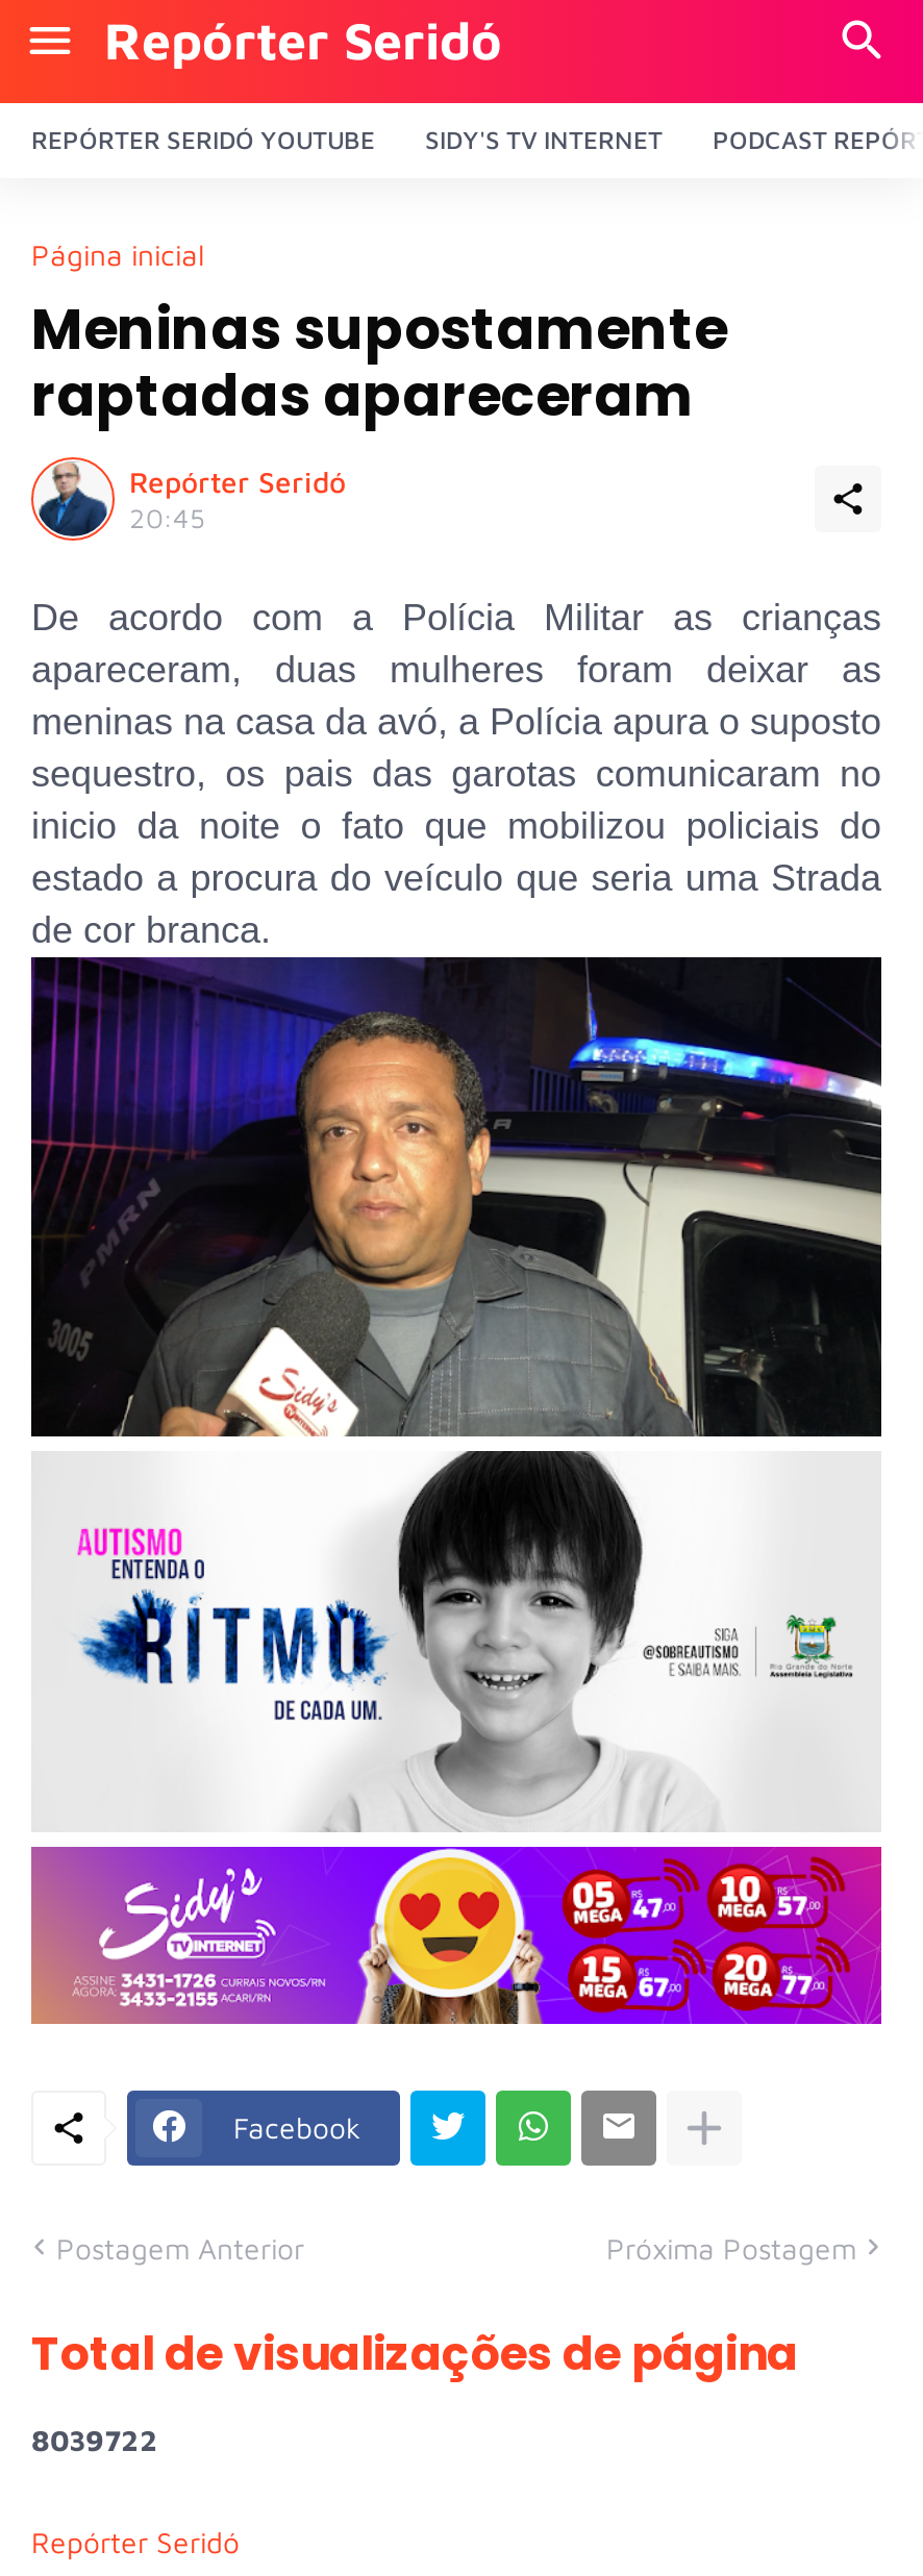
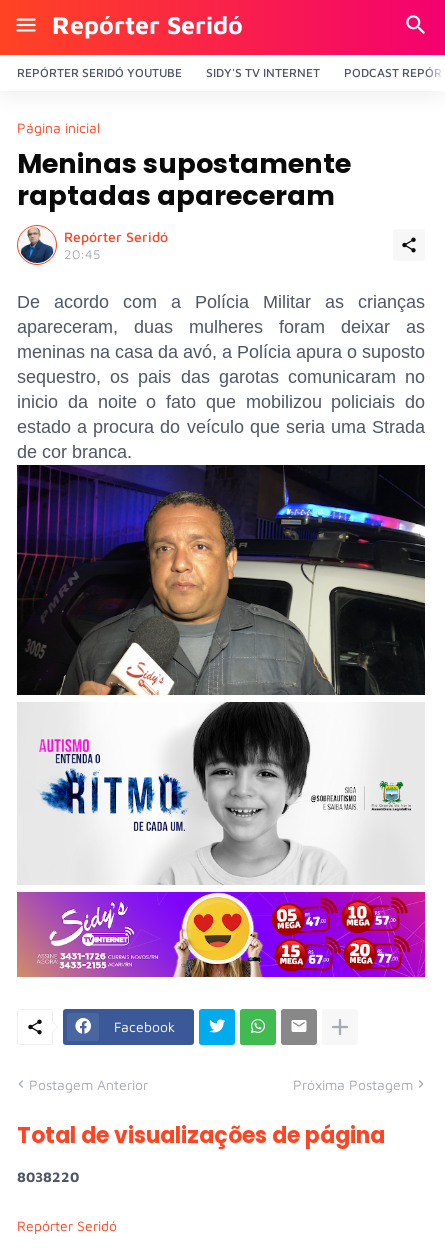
- 8039722
+ 8038220
